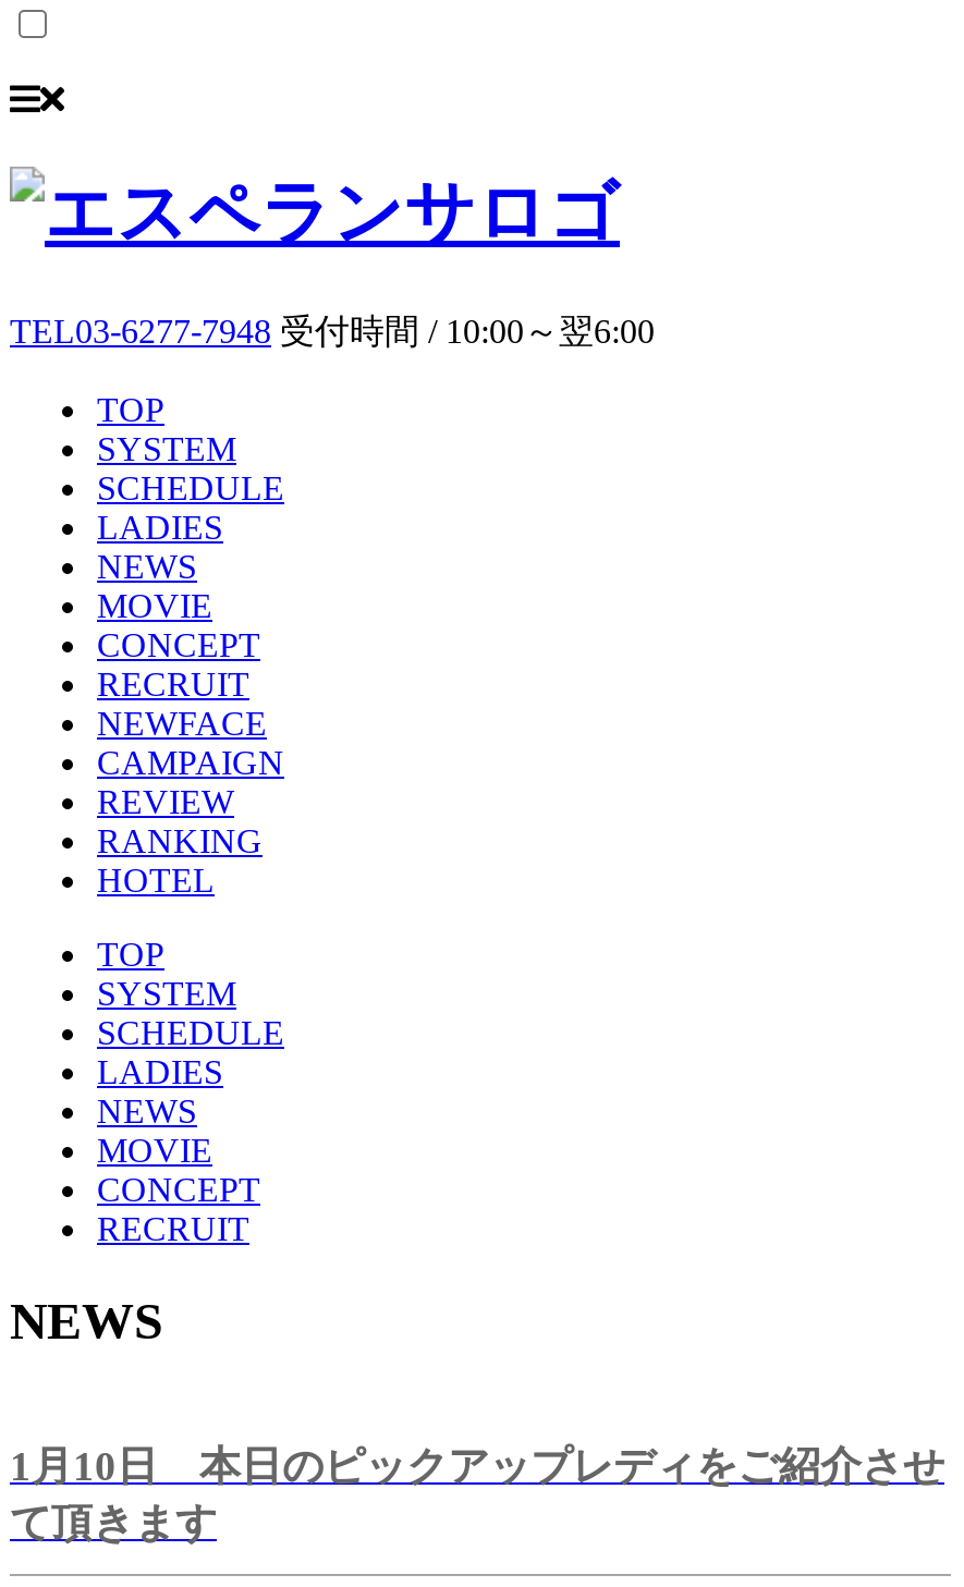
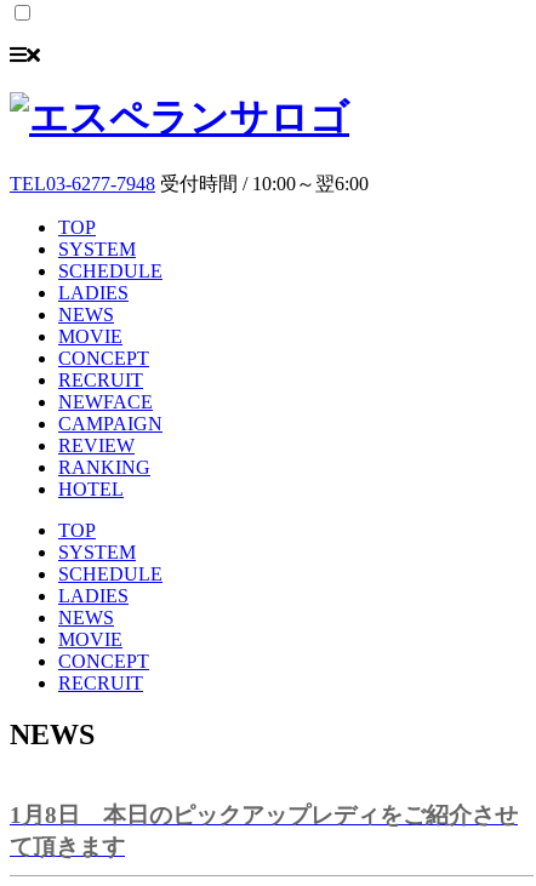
- 1月10日 本日のピックアップレディをご紹介させ
+ 1月8日 本日のピックアップレディをご紹介させ
